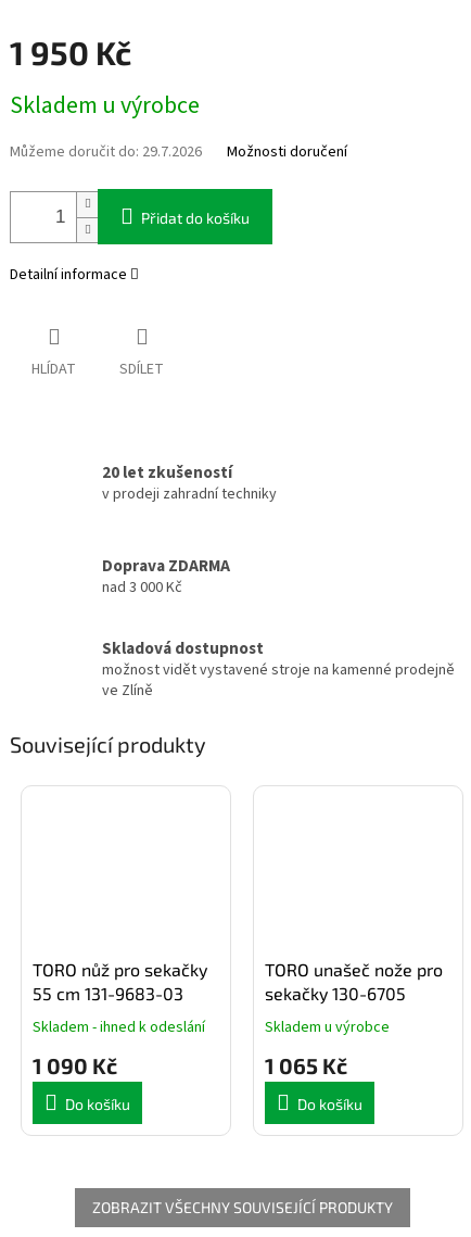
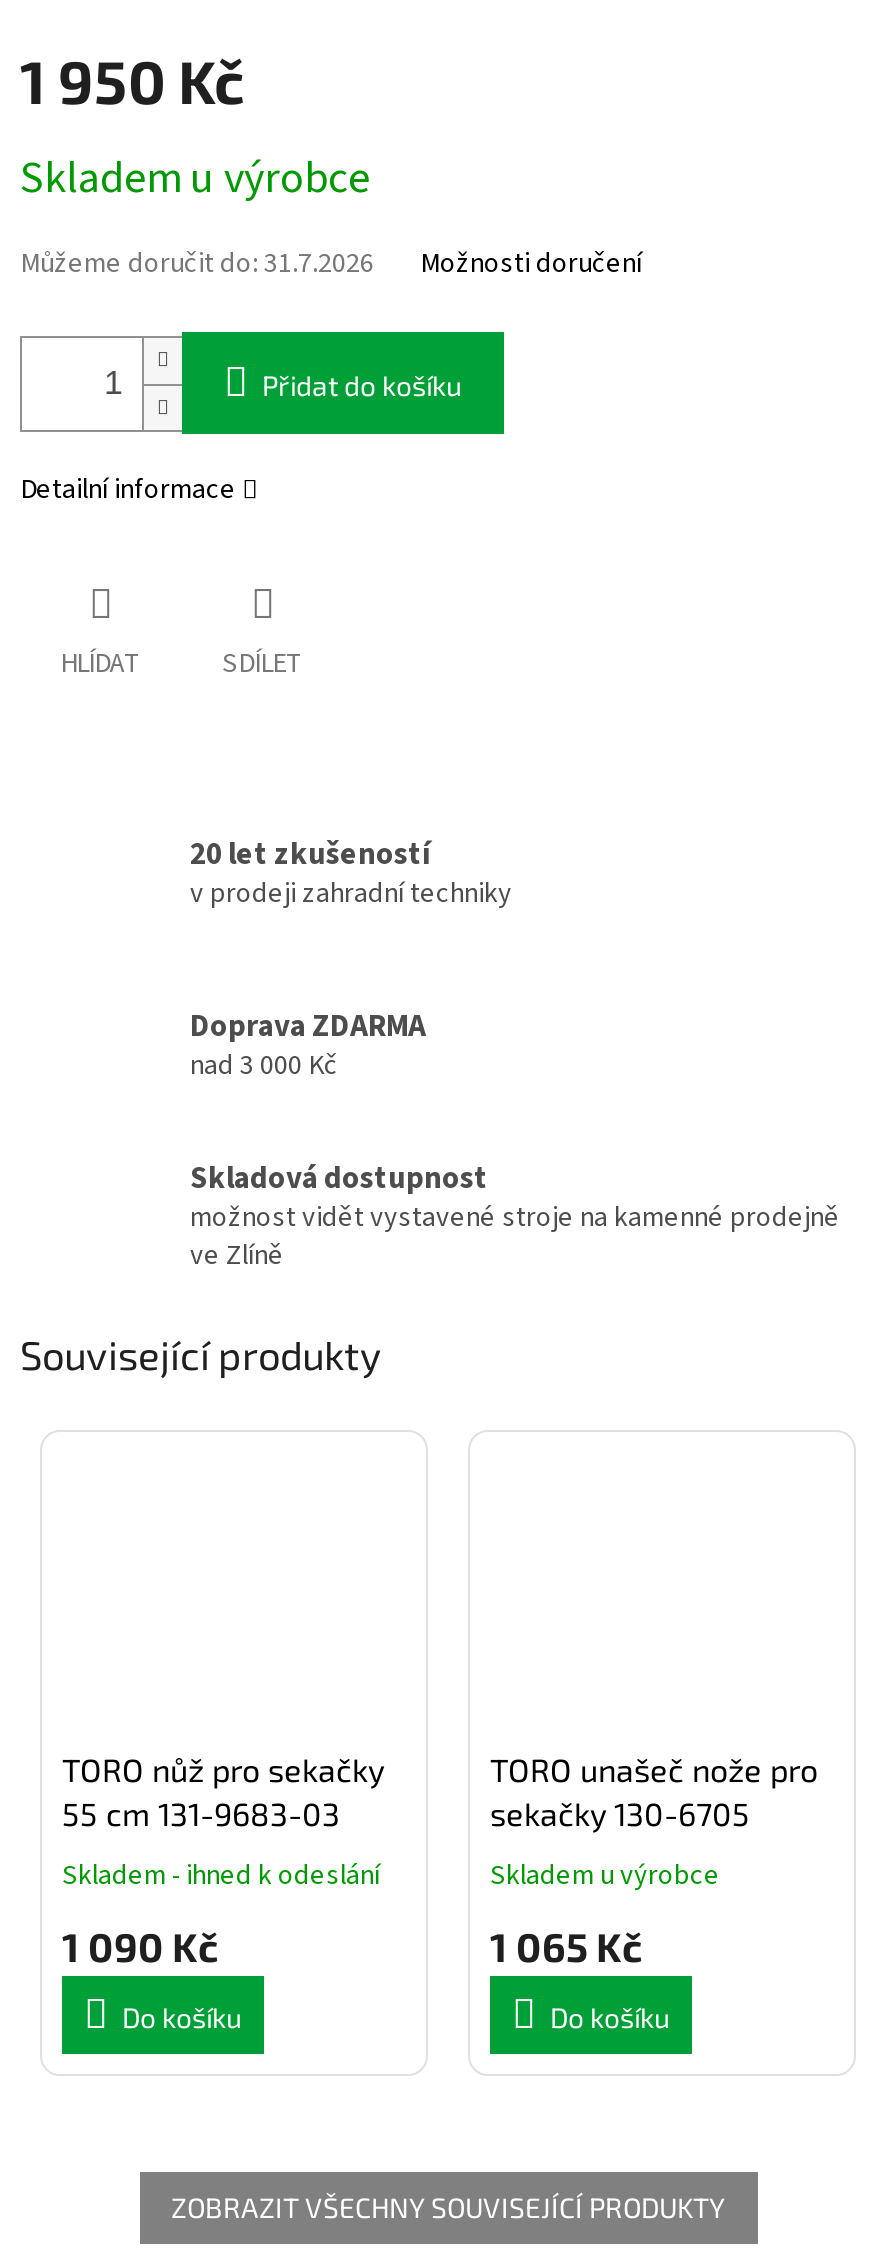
- Můžeme doručit do: 29.7.2026
+ Můžeme doručit do: 31.7.2026
